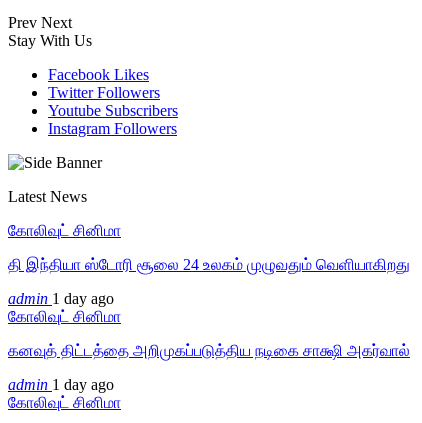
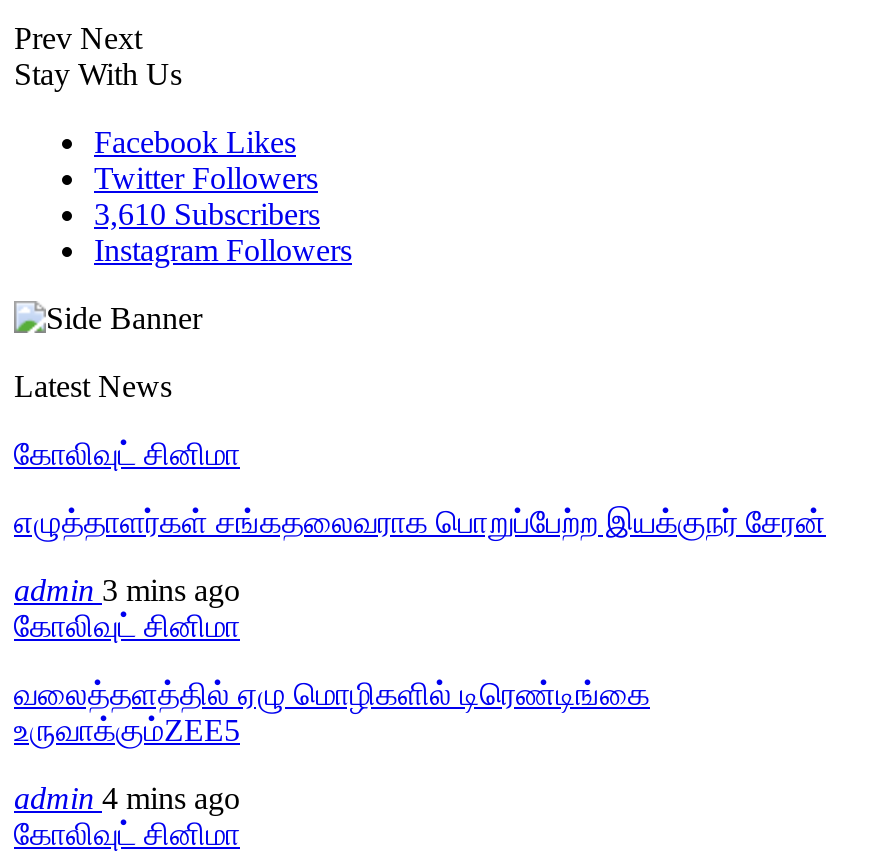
- Youtube Subscribers
+ 3,610 Subscribers

- தி இந்தியா ஸ்டோரி சூலை 24 உலகம் முழுவதும் வெளியாகிறது
+ எழுத்தாளர்கள் சங்கதலைவராக பொறுப்பேற்ற இயக்குநர் சேரன்

- admin 1 day ago
+ admin 3 mins ago

- கனவுத் திட்டத்தை அறிமுகப்படுத்திய நடிகை சாக்ஷி அகர்வால்
+ வலைத்தளத்தில் ஏழு மொழிகளில் டிரெண்டிங்கை
+ உருவாக்கும்ZEE5

- admin 1 day ago
+ admin 4 mins ago
